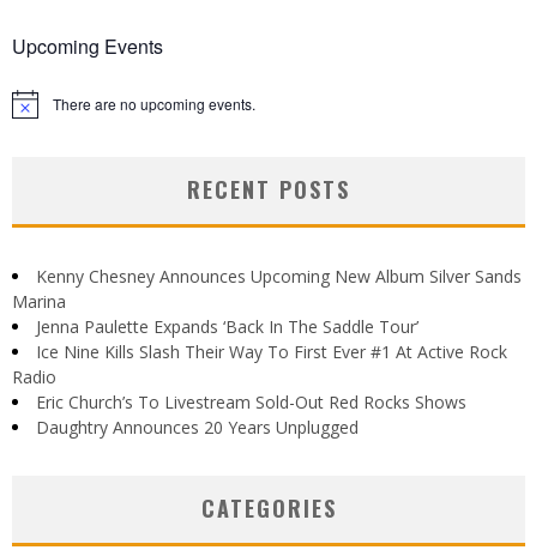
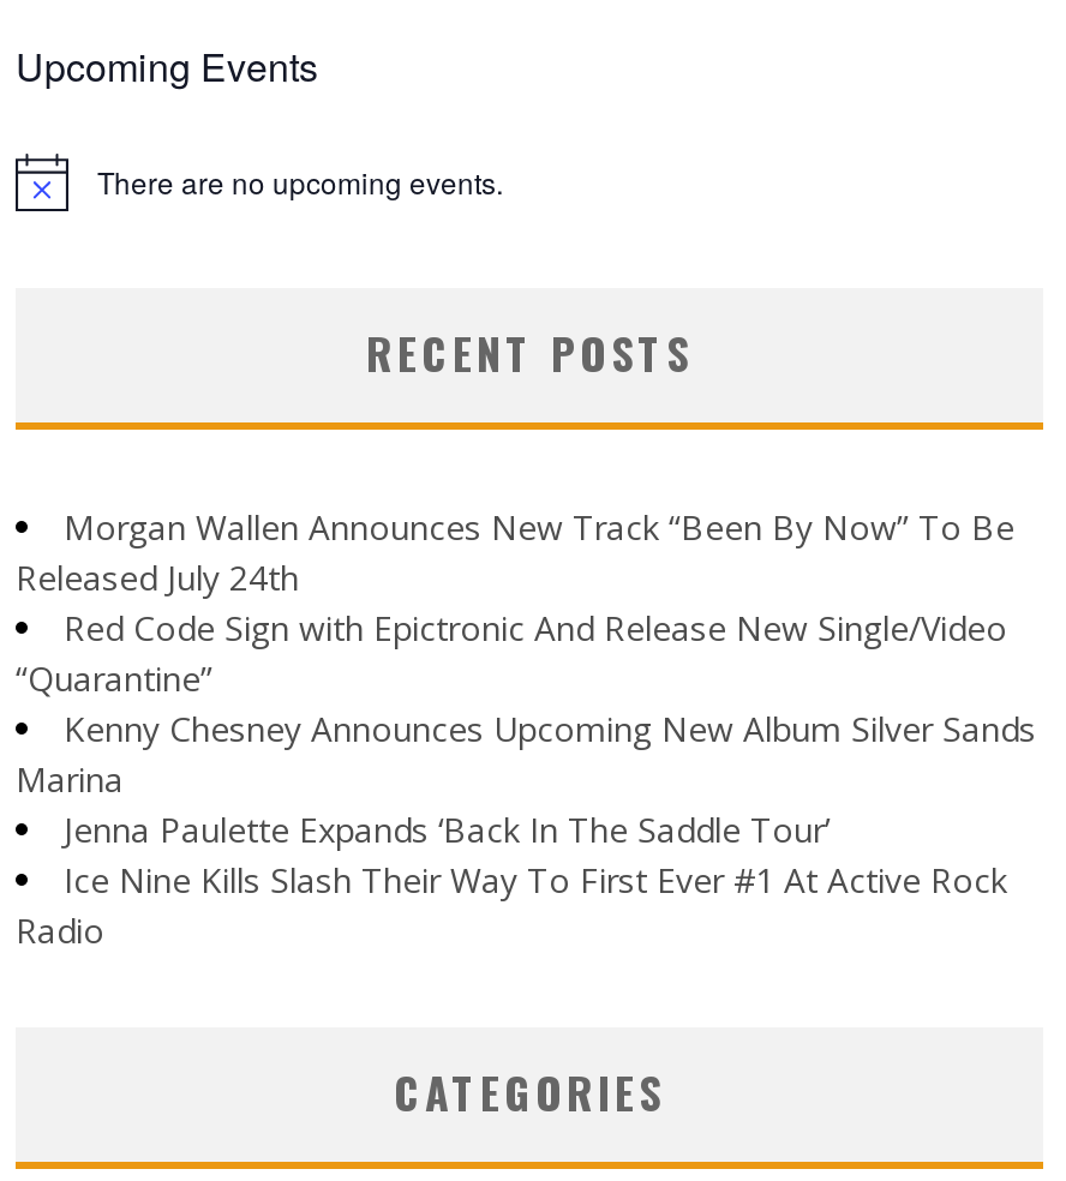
+ Morgan Wallen Announces New Track “Been By Now” To Be
+ Released July 24th
+ Red Code Sign with Epictronic And Release New Single/Video
+ “Quarantine”

moved down: Kenny Chesney Announces Upcoming New Album Silver Sands | Marina | Jenna Paulette Expands ‘Back In The Saddle Tour’ | Ice Nine Kills Slash Their Way To First Ever #1 At Active Rock | Radio

- Eric Church’s To Livestream Sold-Out Red Rocks Shows
- Daughtry Announces 20 Years Unplugged
